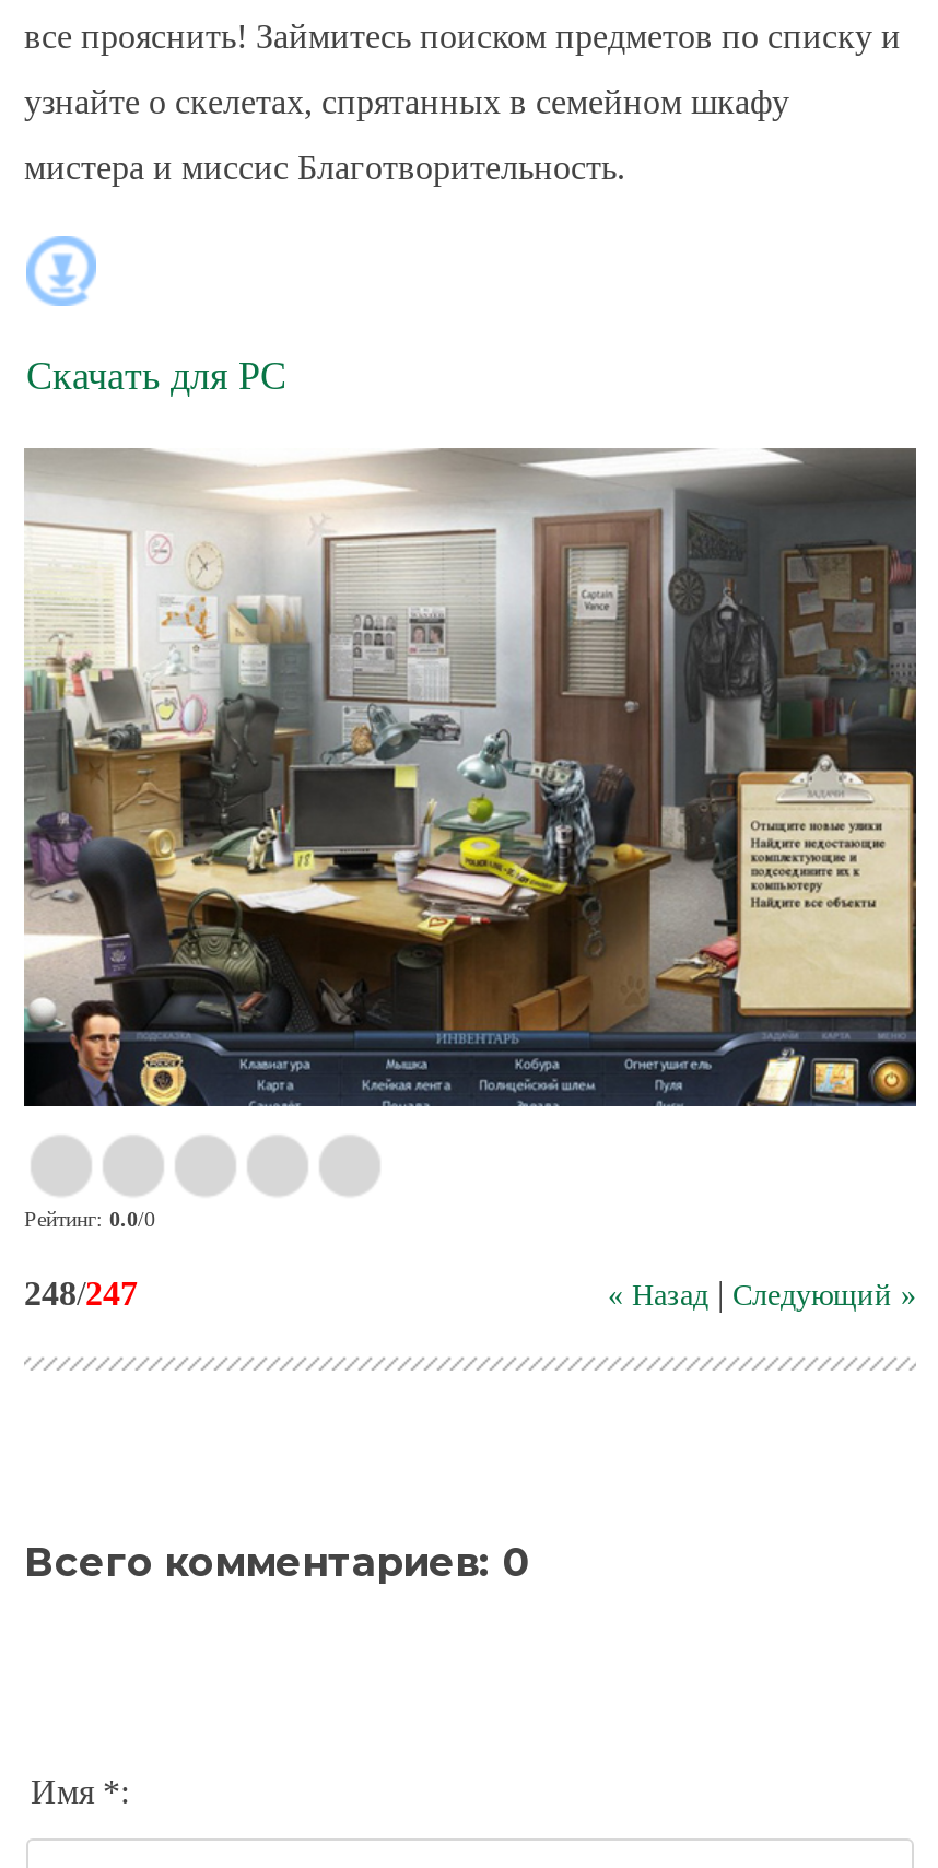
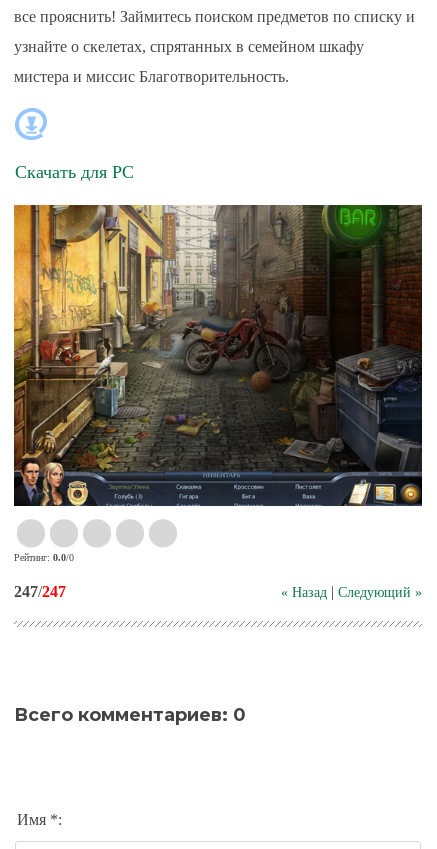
- [image]
+ [image]

- 248/247
+ 247/247
